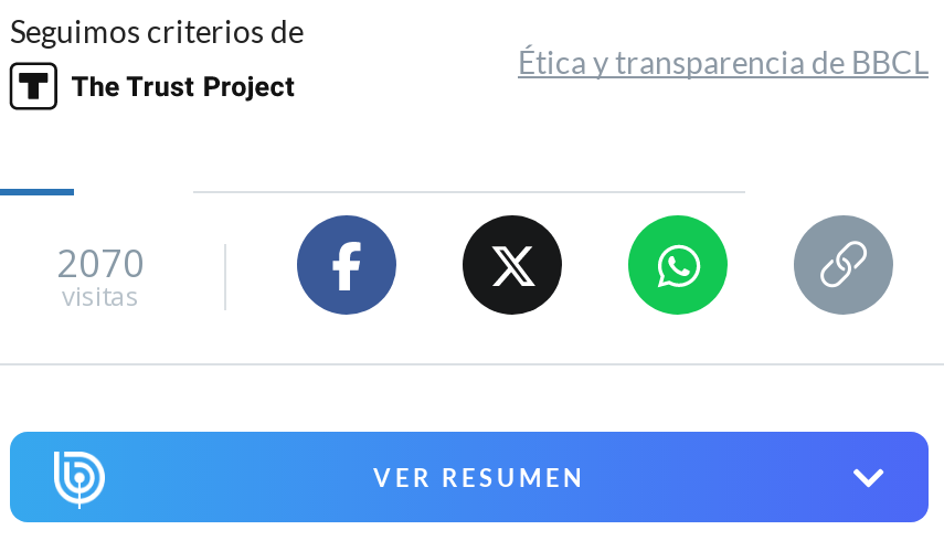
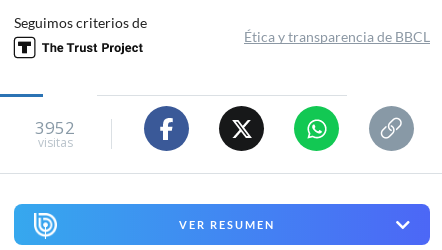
- 2070
+ 3952
